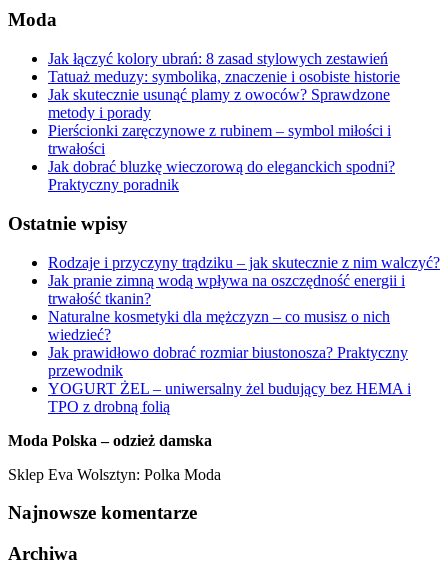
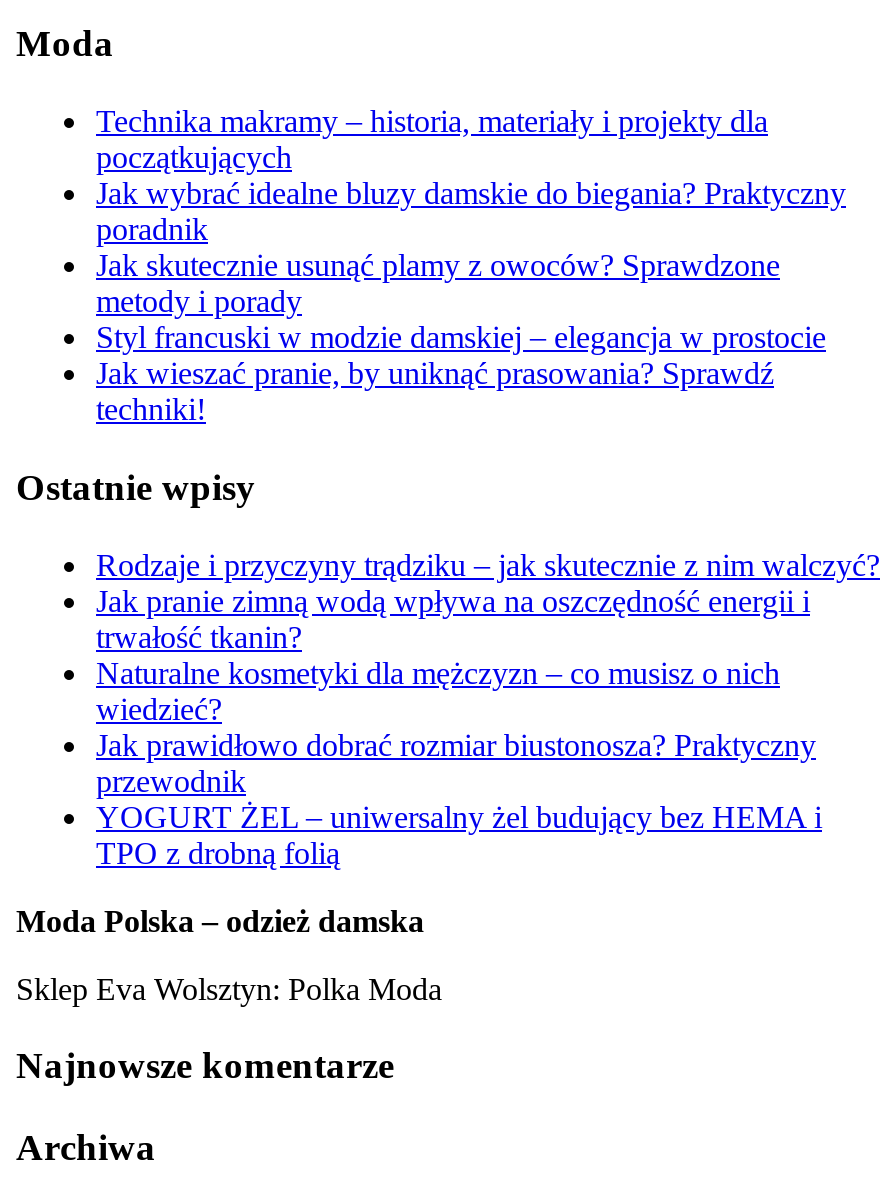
- Jak łączyć kolory ubrań: 8 zasad stylowych zestawień
- Tatuaż meduzy: symbolika, znaczenie i osobiste historie
+ Technika makramy – historia, materiały i projekty dla
+ początkujących
+ Jak wybrać idealne bluzy damskie do biegania? Praktyczny
+ poradnik

moved down: Jak skutecznie usunąć plamy z owoców? Sprawdzone | metody i porady

- Pierścionki zaręczynowe z rubinem – symbol miłości i
- trwałości
- Jak dobrać bluzkę wieczorową do eleganckich spodni?
- Praktyczny poradnik
+ Styl francuski w modzie damskiej – elegancja w prostocie
+ Jak wieszać pranie, by uniknąć prasowania? Sprawdź
+ techniki!
